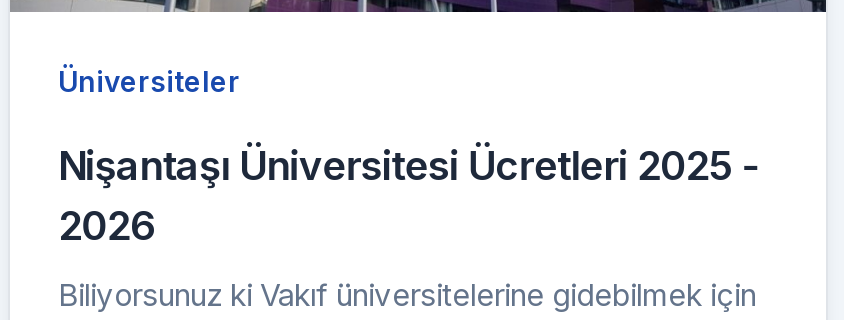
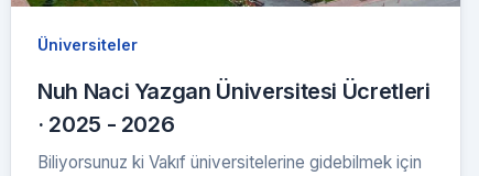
- Nişantaşı Üniversitesi Ücretleri 2025 -
- 2026
+ Nuh Naci Yazgan Üniversitesi Ücretleri
+ · 2025 - 2026
